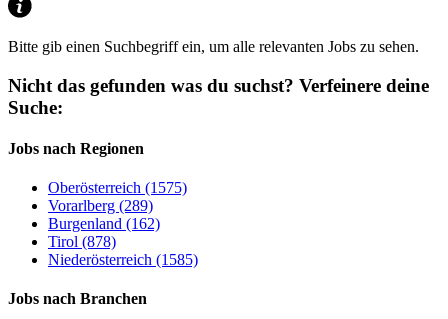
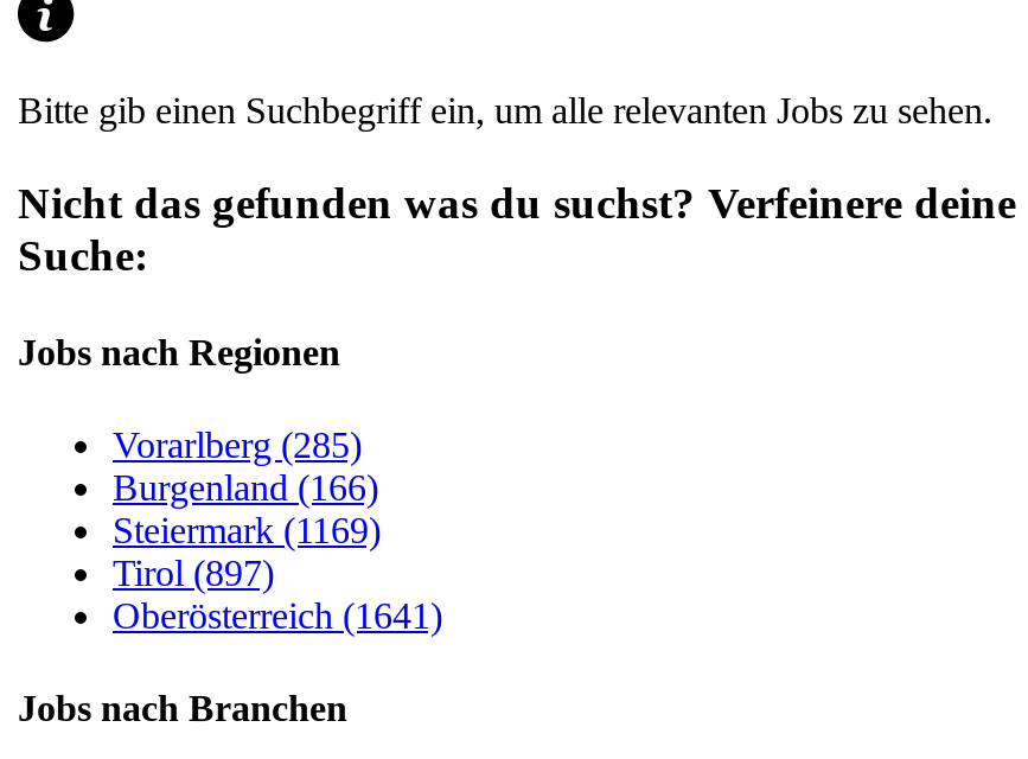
- Oberösterreich (1575)
- Vorarlberg (289)
- Burgenland (162)
- Tirol (878)
- Niederösterreich (1585)
+ Vorarlberg (285)
+ Burgenland (166)
+ Steiermark (1169)
+ Tirol (897)
+ Oberösterreich (1641)
